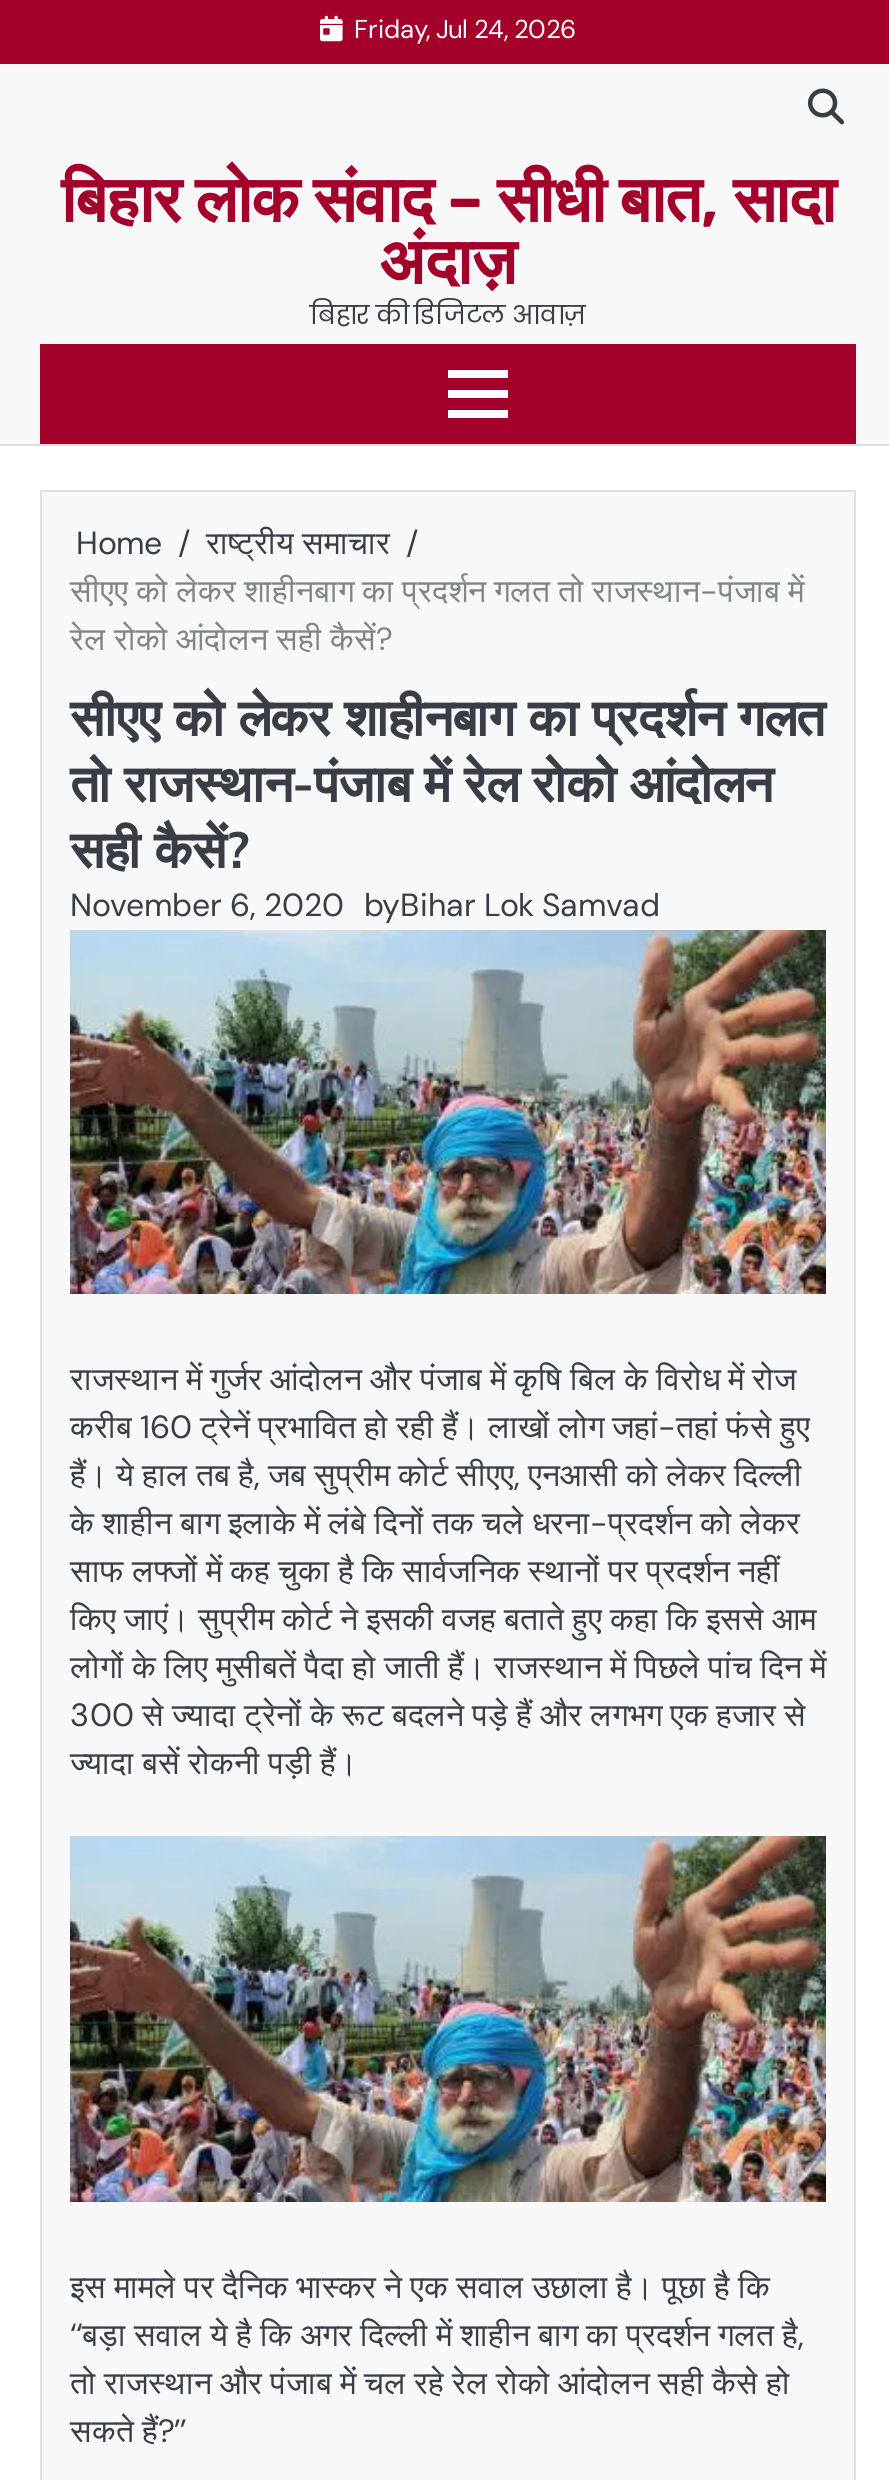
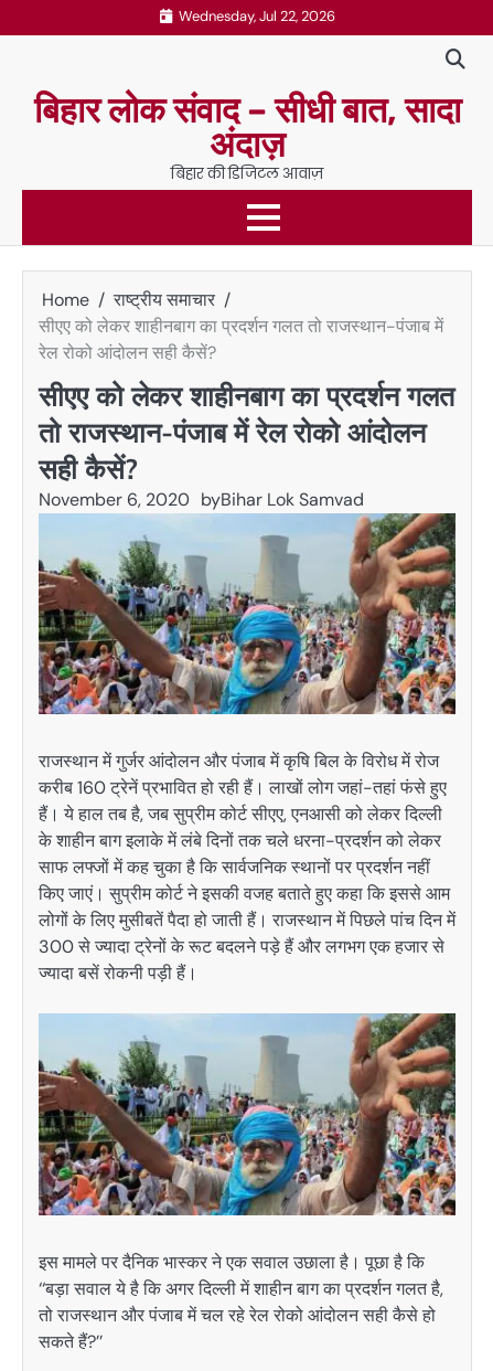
- Friday, Jul 24, 2026
+ Wednesday, Jul 22, 2026
